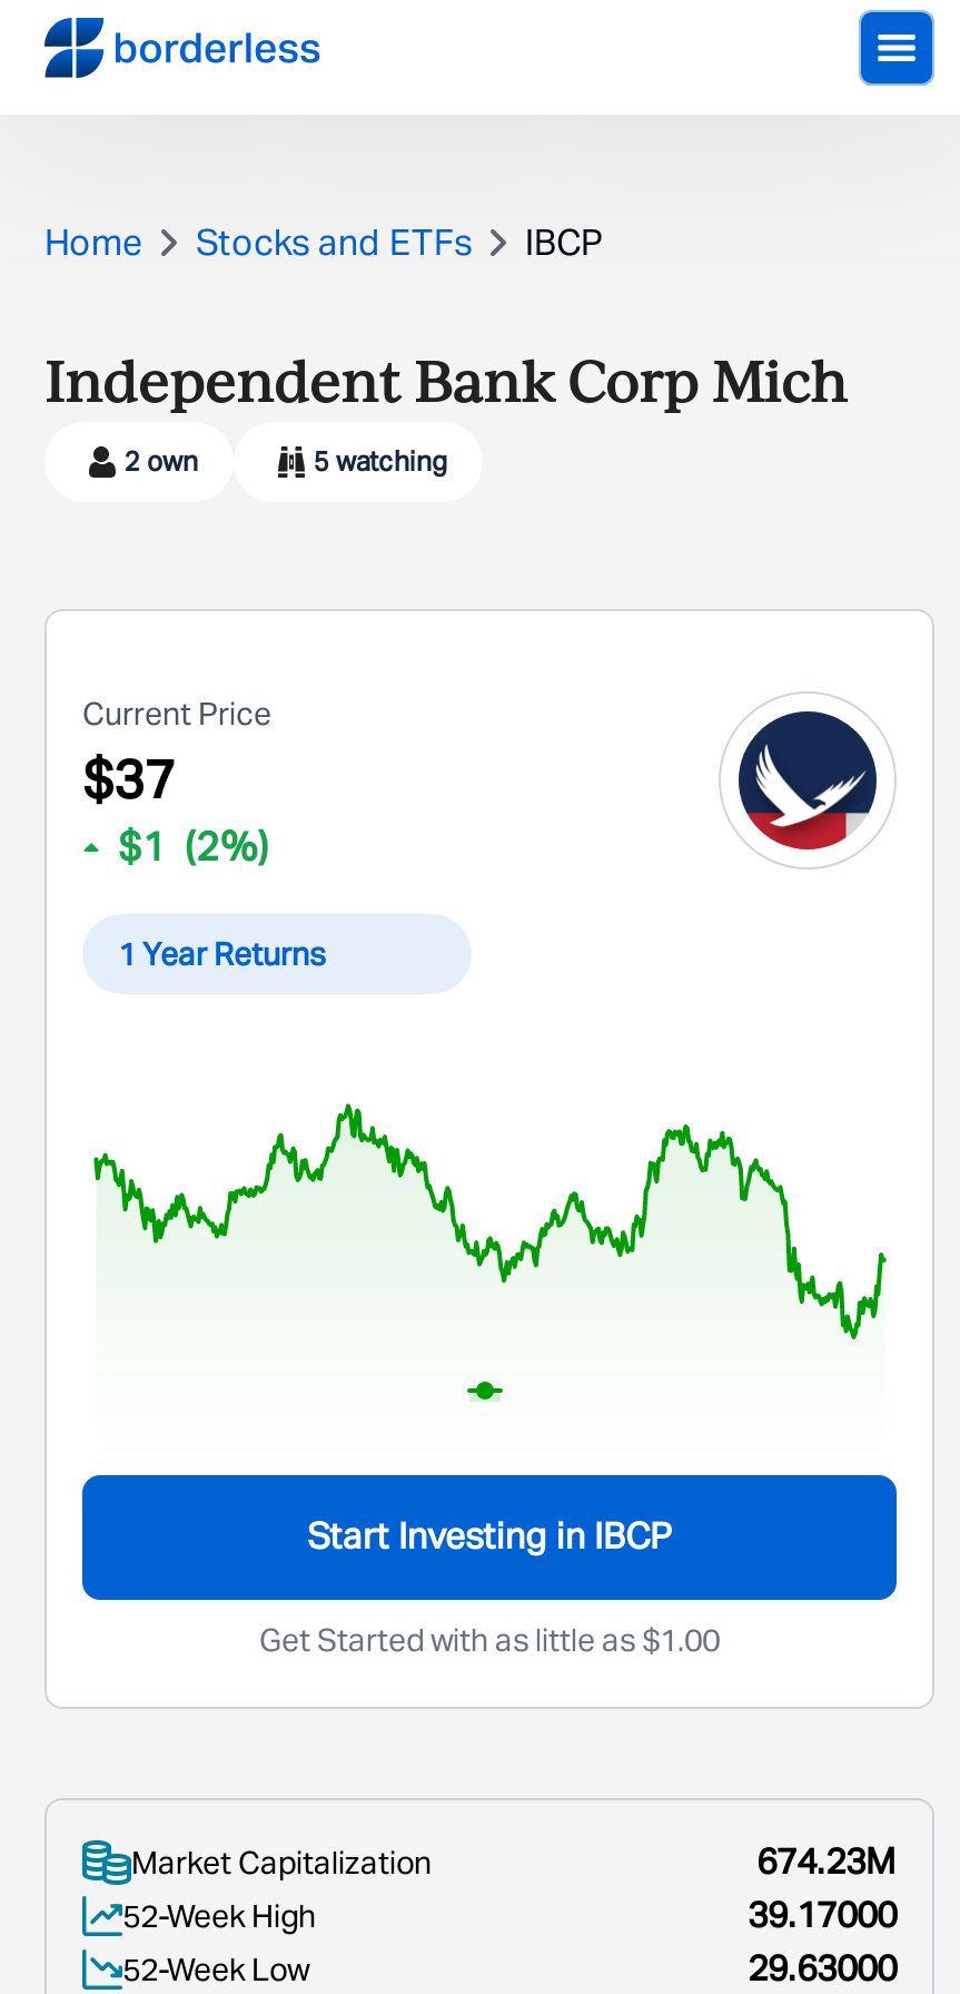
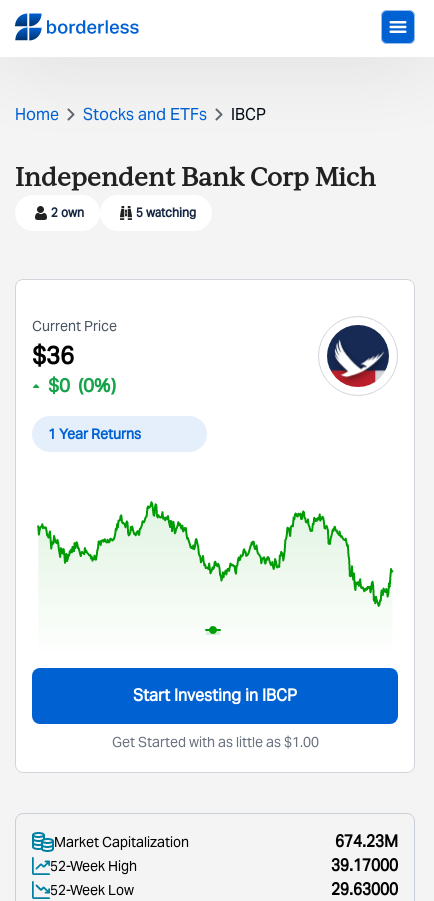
- $37
+ $36

- $1 (2%)
+ $0 (0%)
